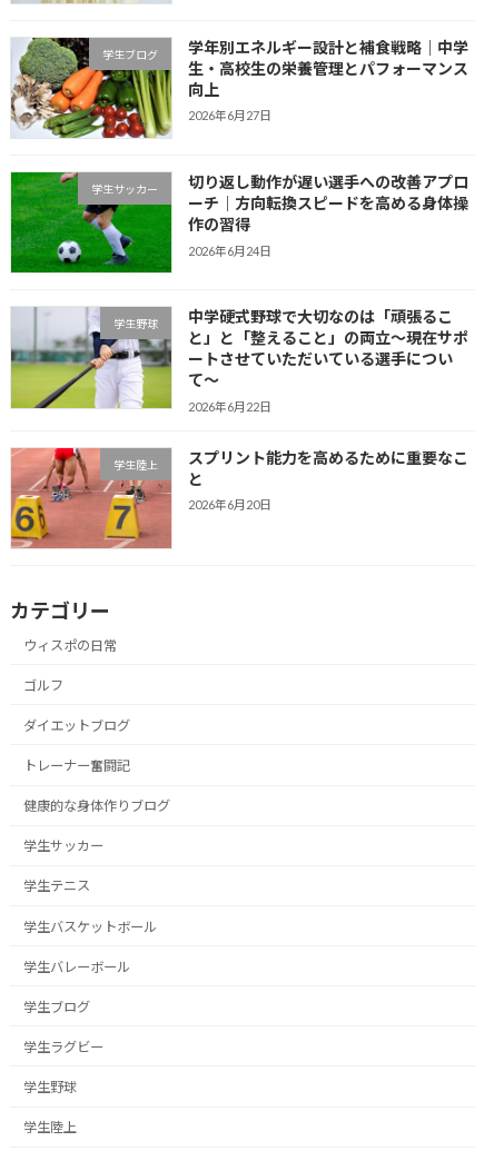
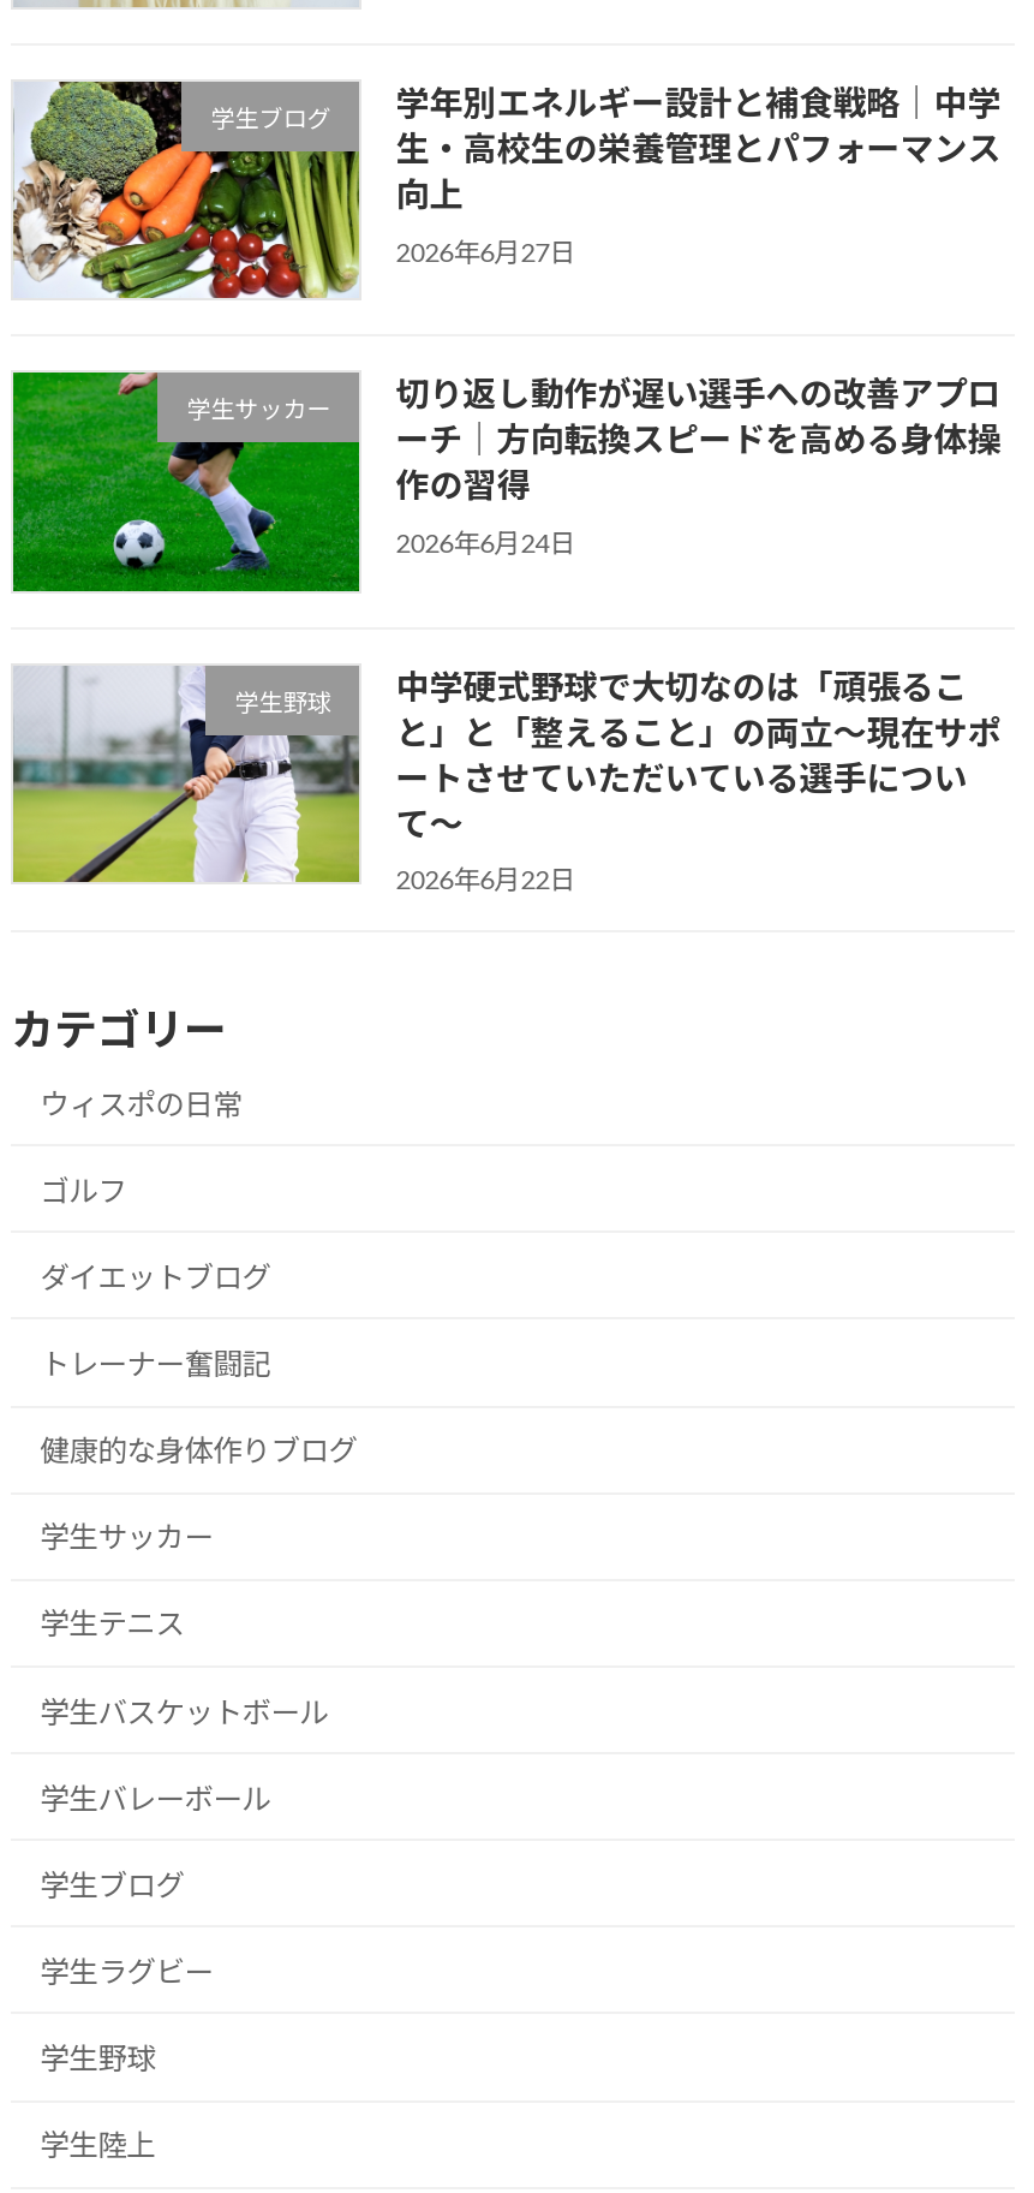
- [image]
- 学生陸上
- スプリント能力を高めるために重要なこ
- と
- 2026年6月20日
